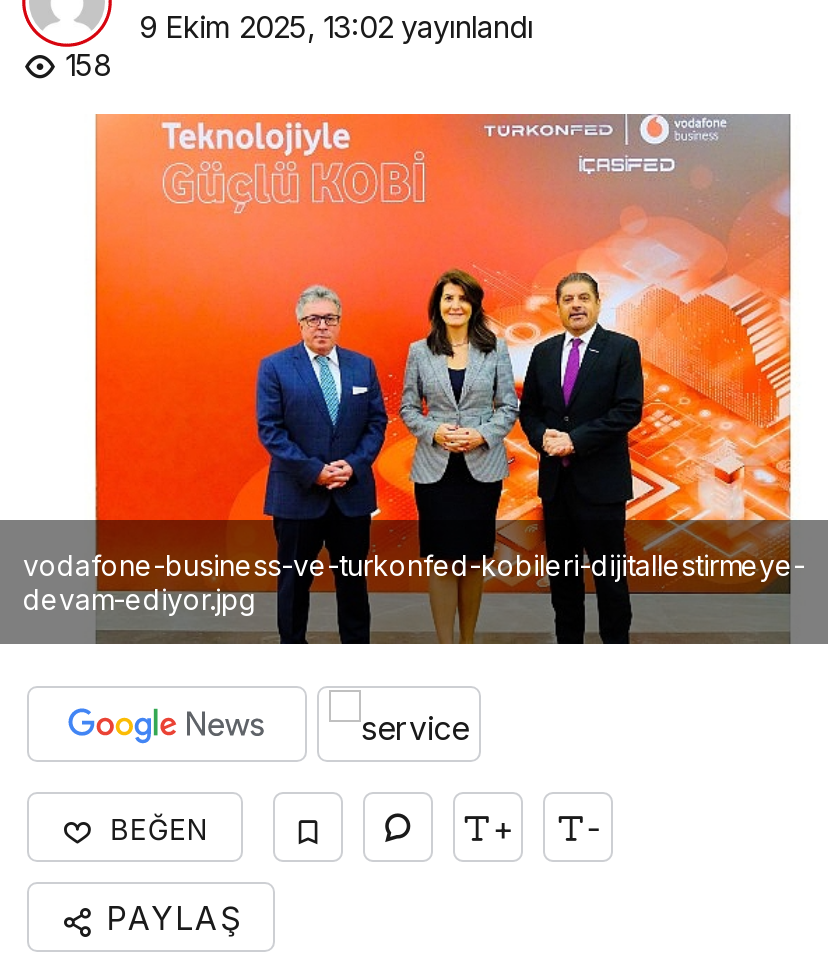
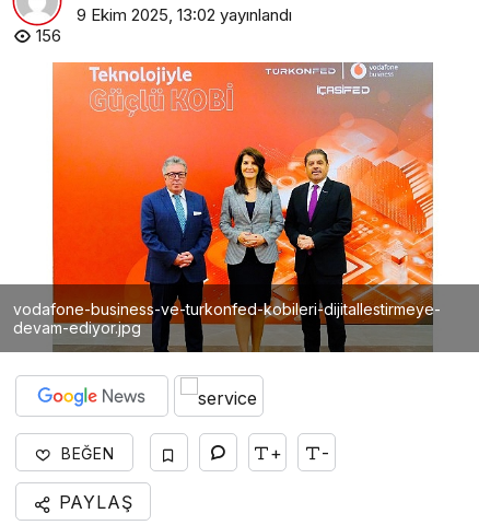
- 158
+ 156
